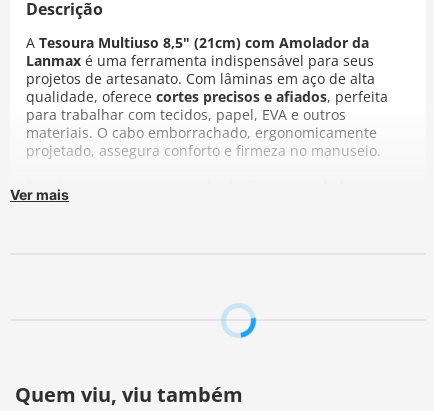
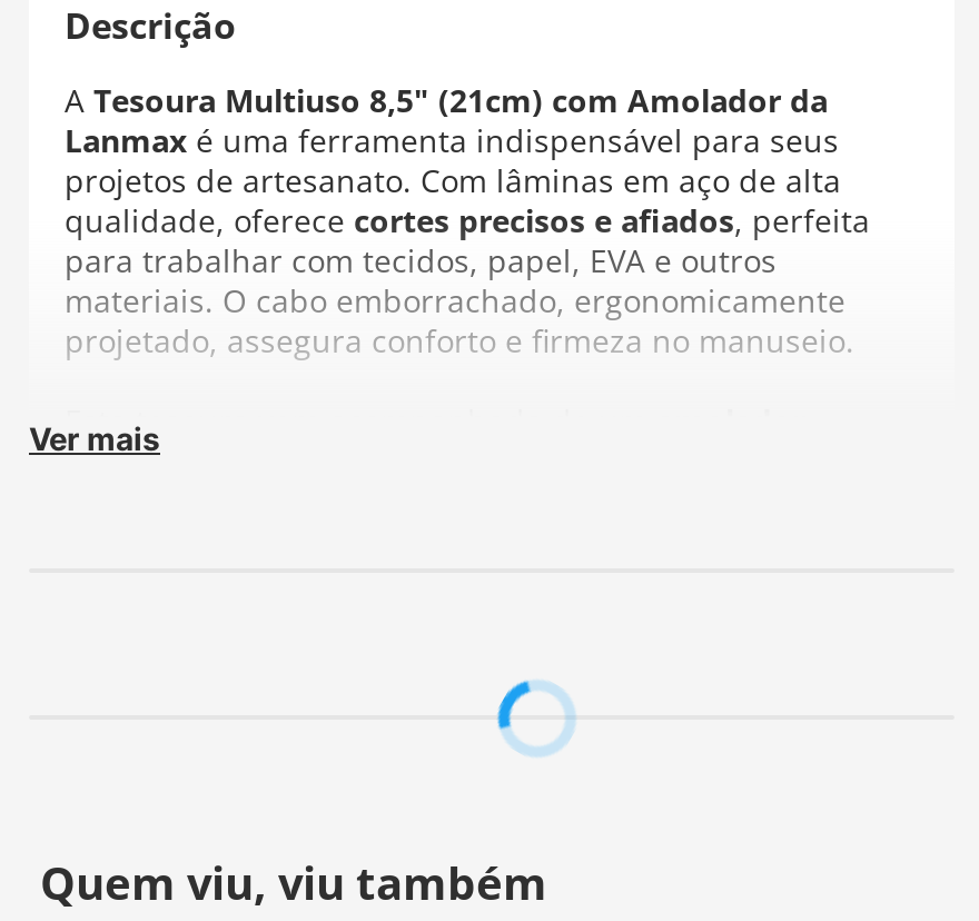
- [image]
+ [image]
